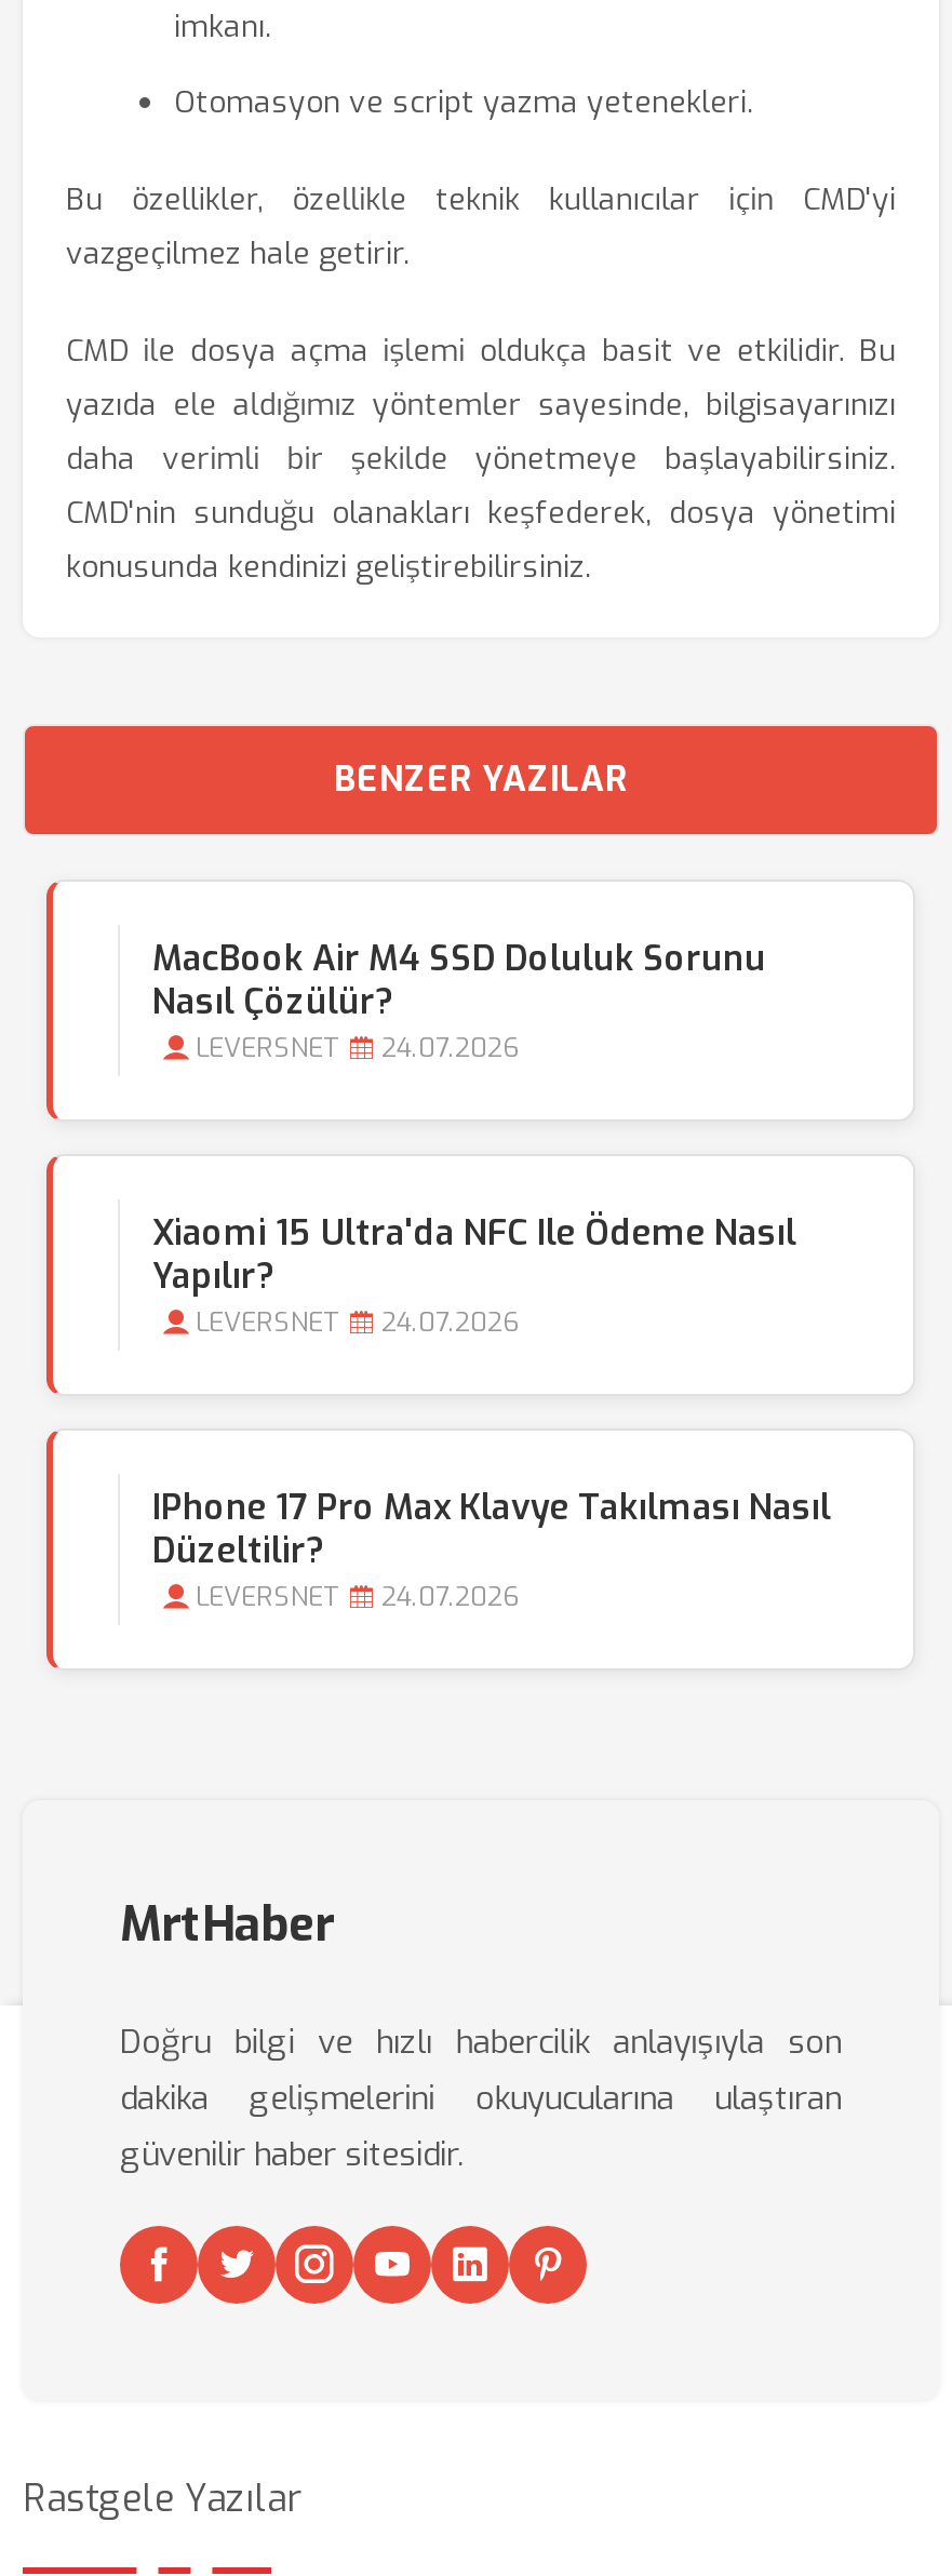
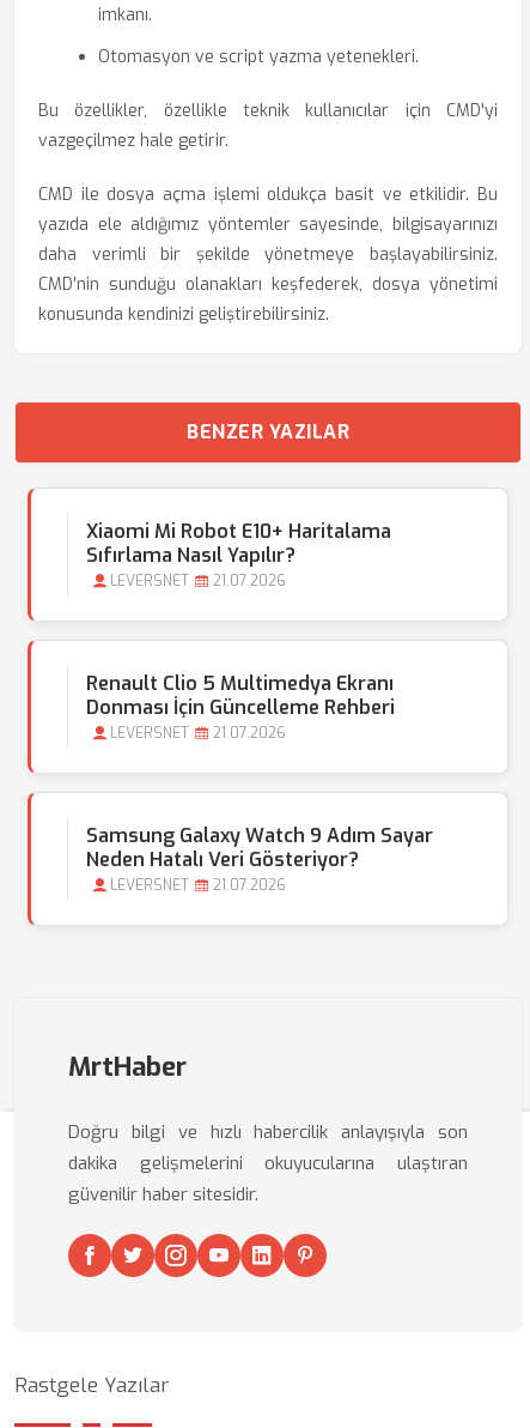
- MacBook Air M4 SSD Doluluk Sorunu
- Nasıl Çözülür?
+ Xiaomi Mi Robot E10+ Haritalama
+ Sıfırlama Nasıl Yapılır?

- LEVERSNET 24.07.2026
+ LEVERSNET 21.07.2026

- Xiaomi 15 Ultra'da NFC Ile Ödeme Nasıl
- Yapılır?
+ Renault Clio 5 Multimedya Ekranı
+ Donması İçin Güncelleme Rehberi

- LEVERSNET 24.07.2026
+ LEVERSNET 21.07.2026

- IPhone 17 Pro Max Klavye Takılması Nasıl
- Düzeltilir?
+ Samsung Galaxy Watch 9 Adım Sayar
+ Neden Hatalı Veri Gösteriyor?

- LEVERSNET 24.07.2026
+ LEVERSNET 21.07.2026
